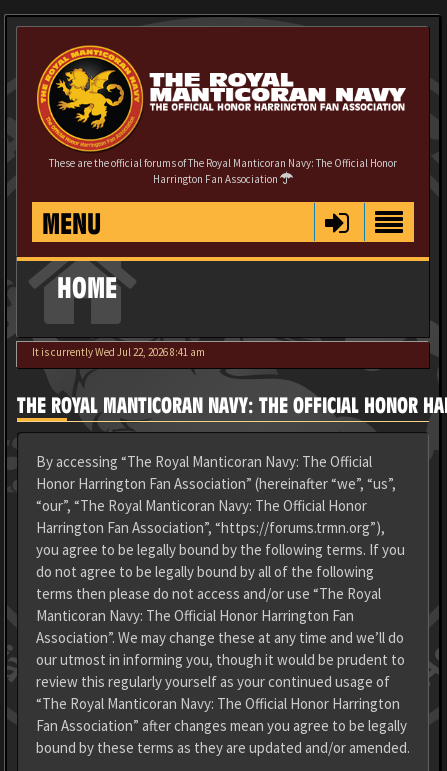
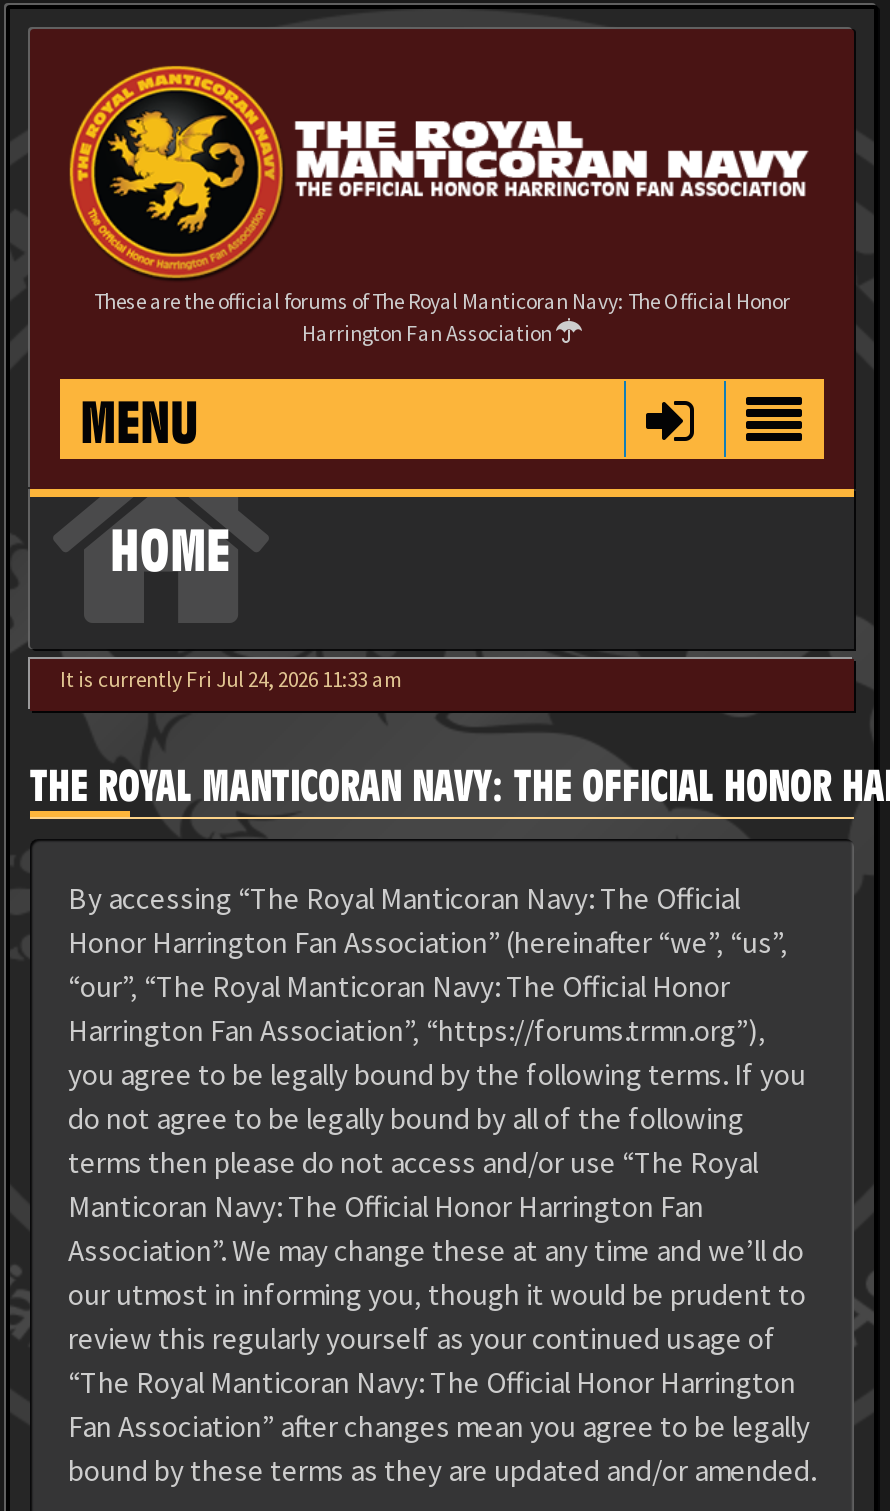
- It is currently Wed Jul 22, 2026 8:41 am
+ It is currently Fri Jul 24, 2026 11:33 am
